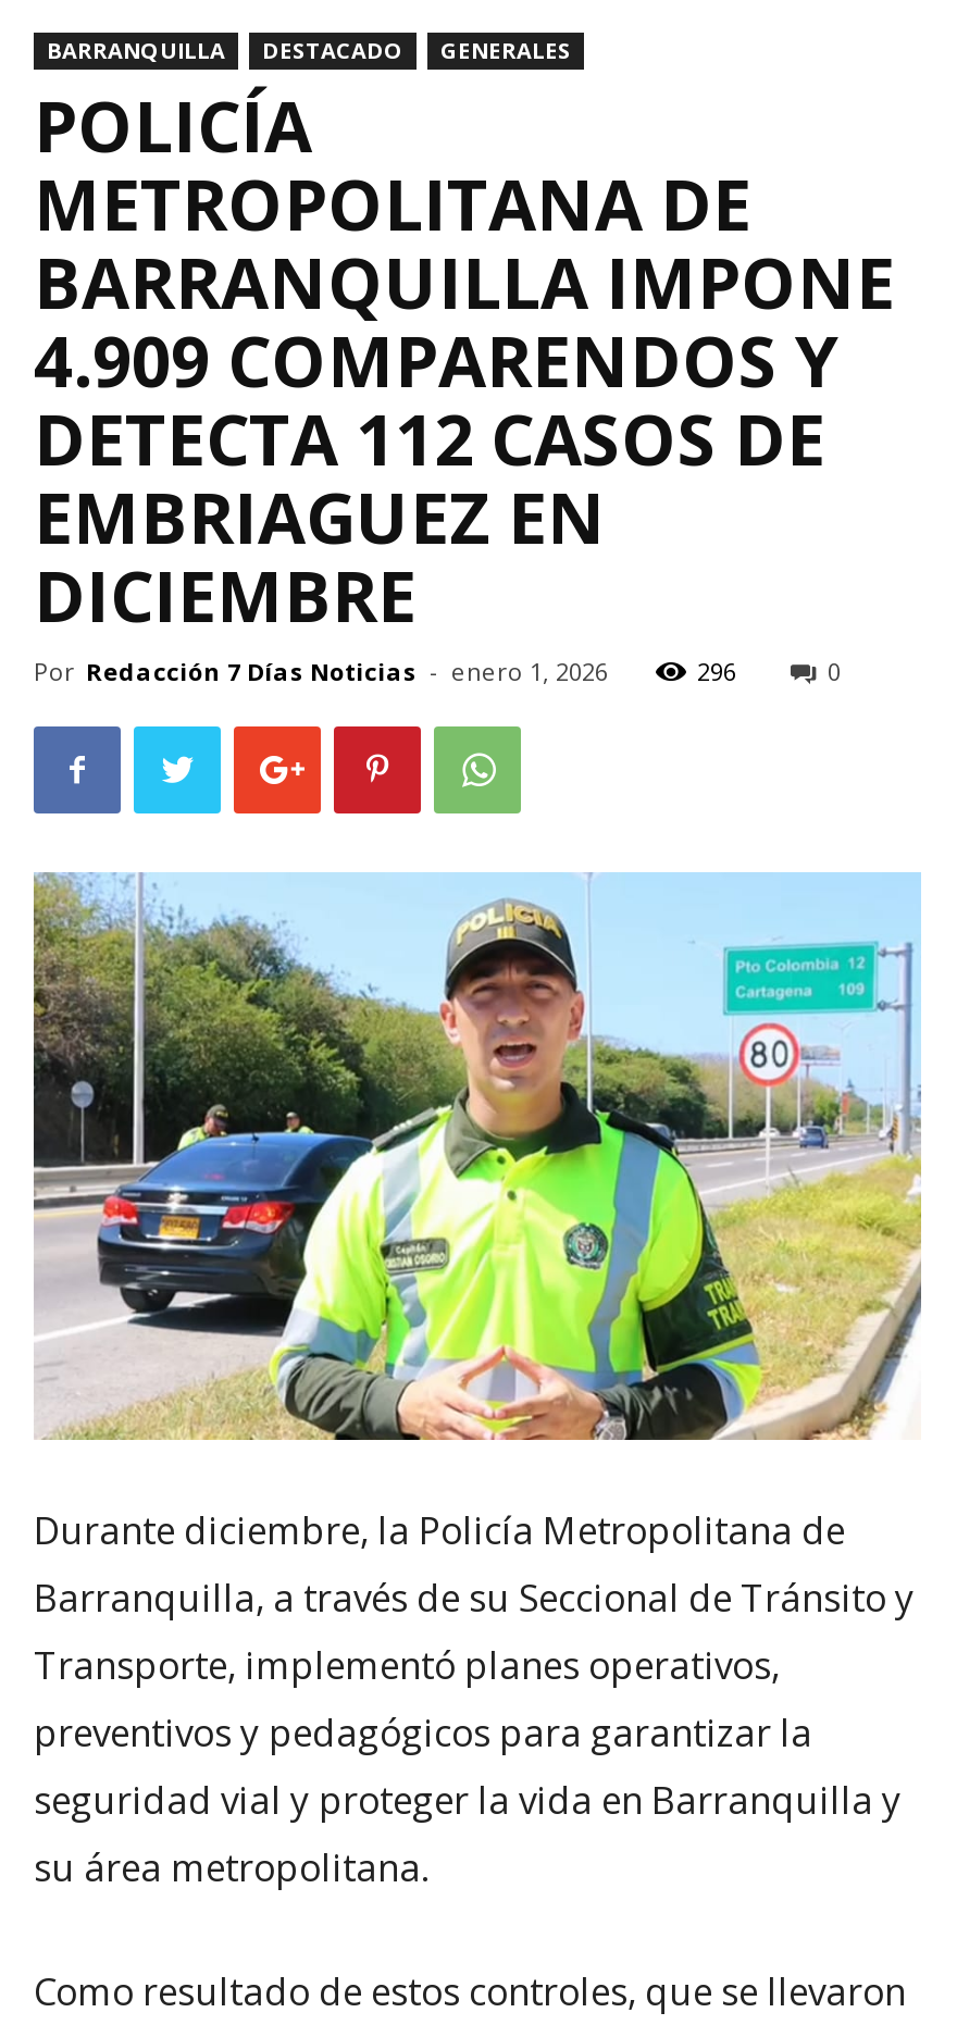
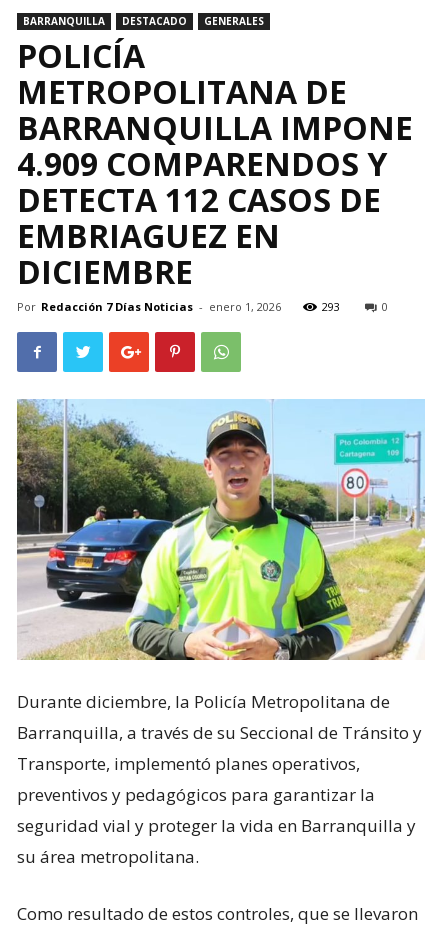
- 296
+ 293
